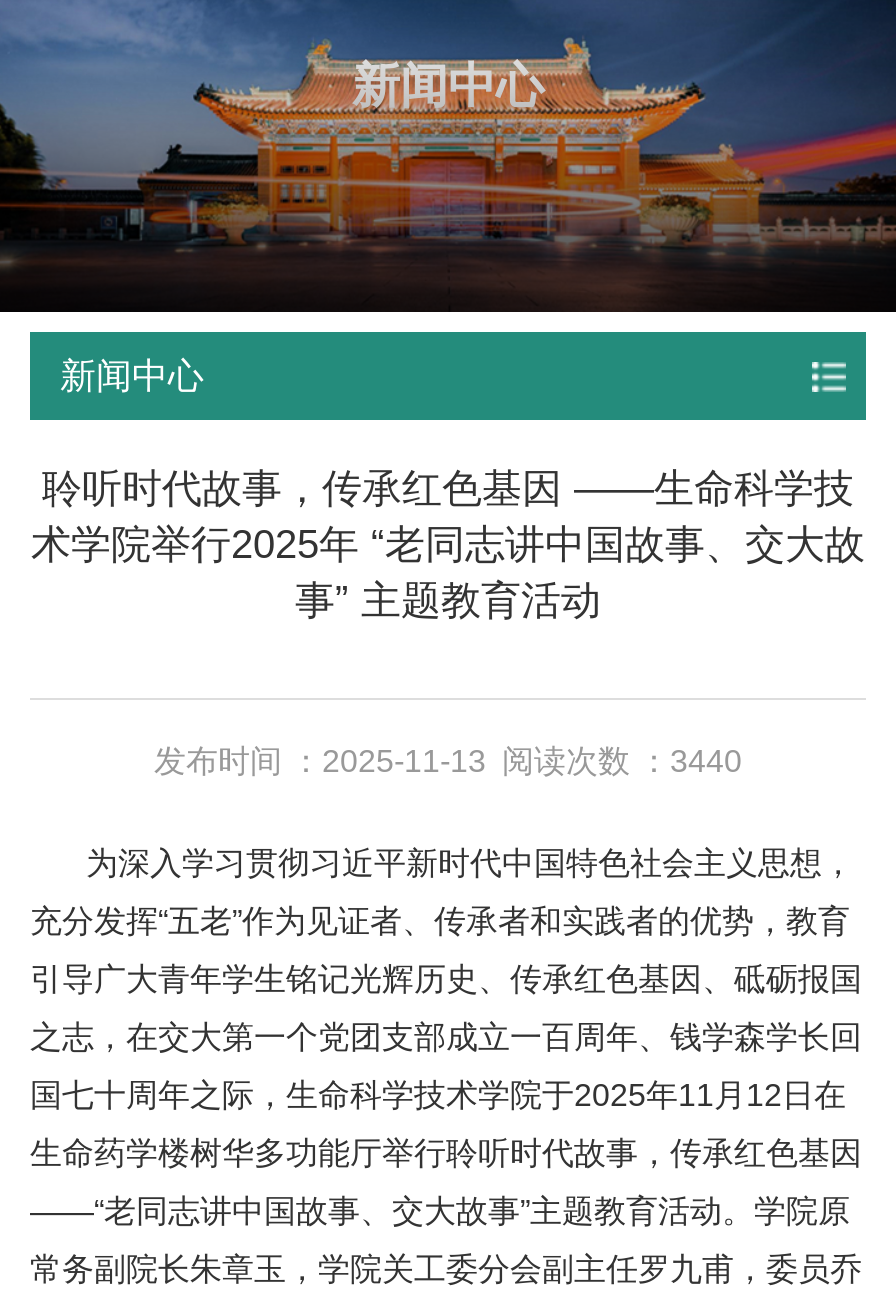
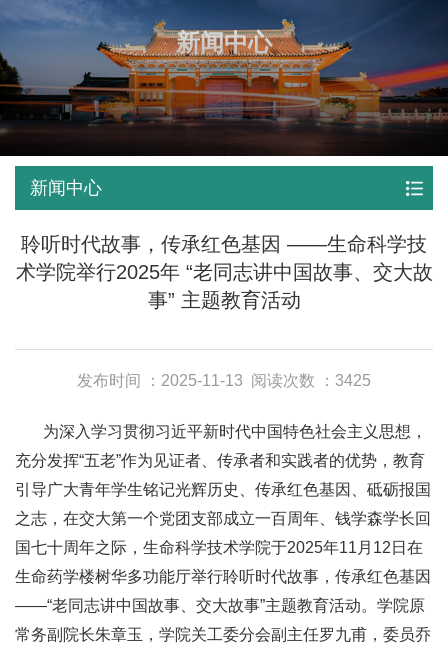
- 发布时间 ：2025-11-13 阅读次数 ：3440
+ 发布时间 ：2025-11-13 阅读次数 ：3425
